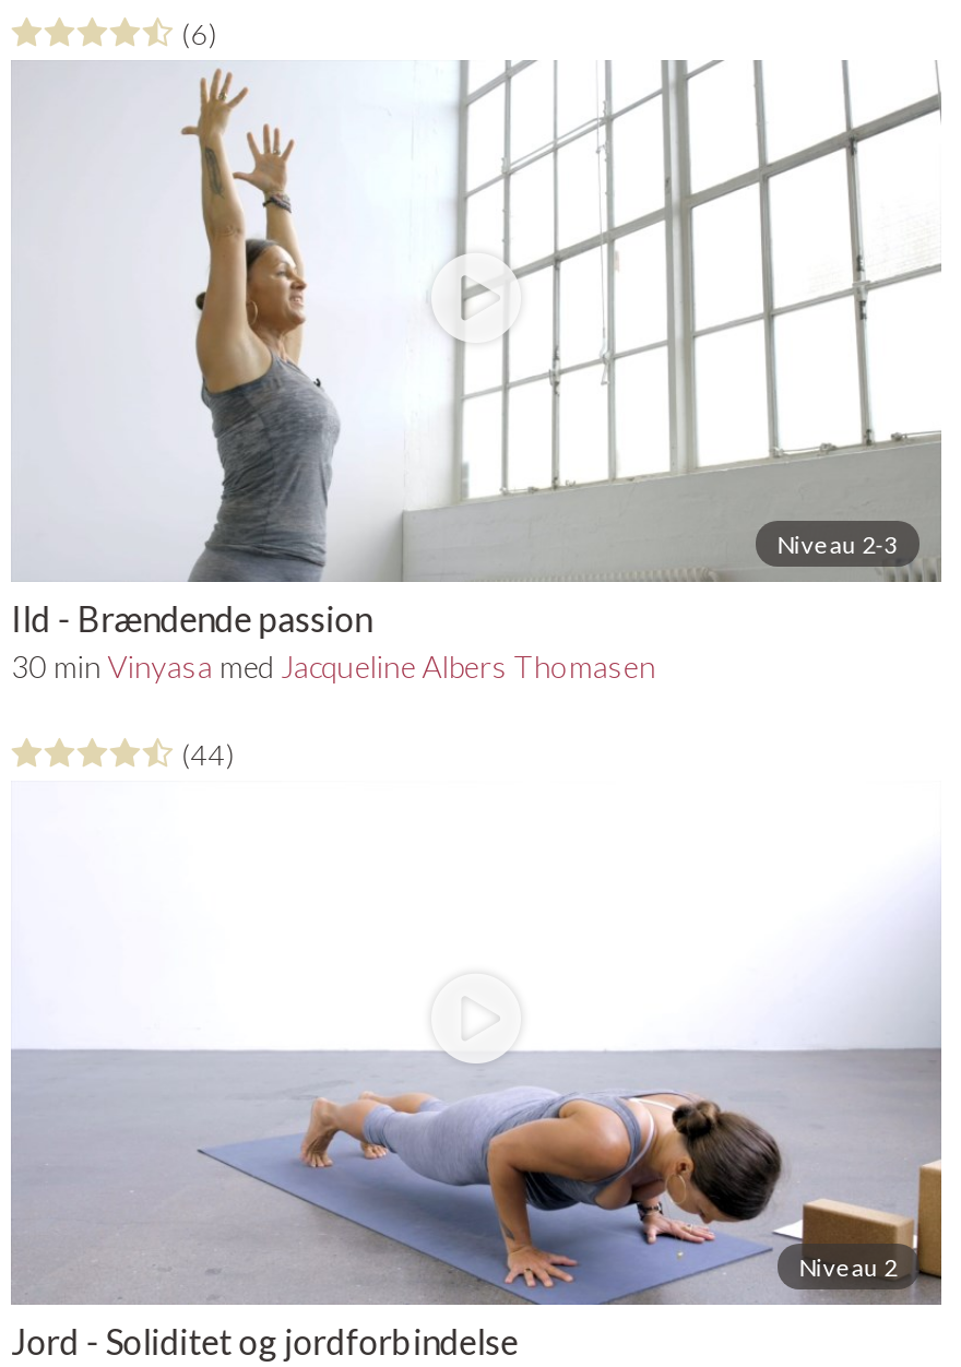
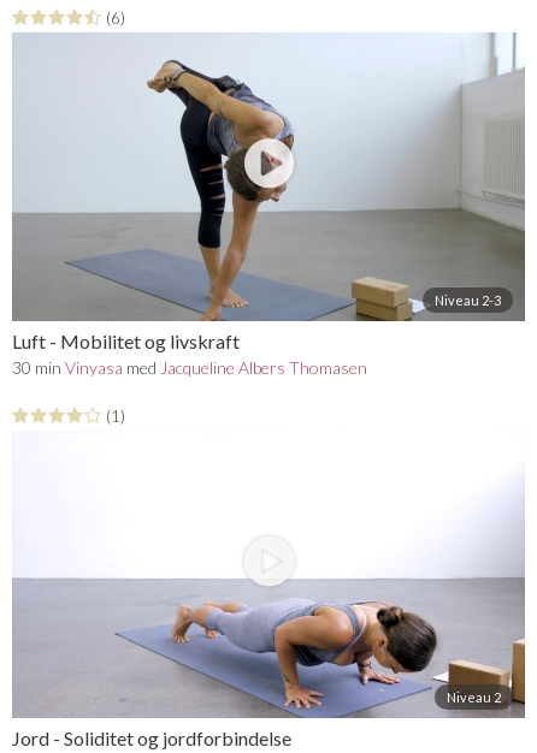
- [image]
- Ild - Brændende passion
+ [image]
+ Luft - Mobilitet og livskraft

- (44)
+ (1)
